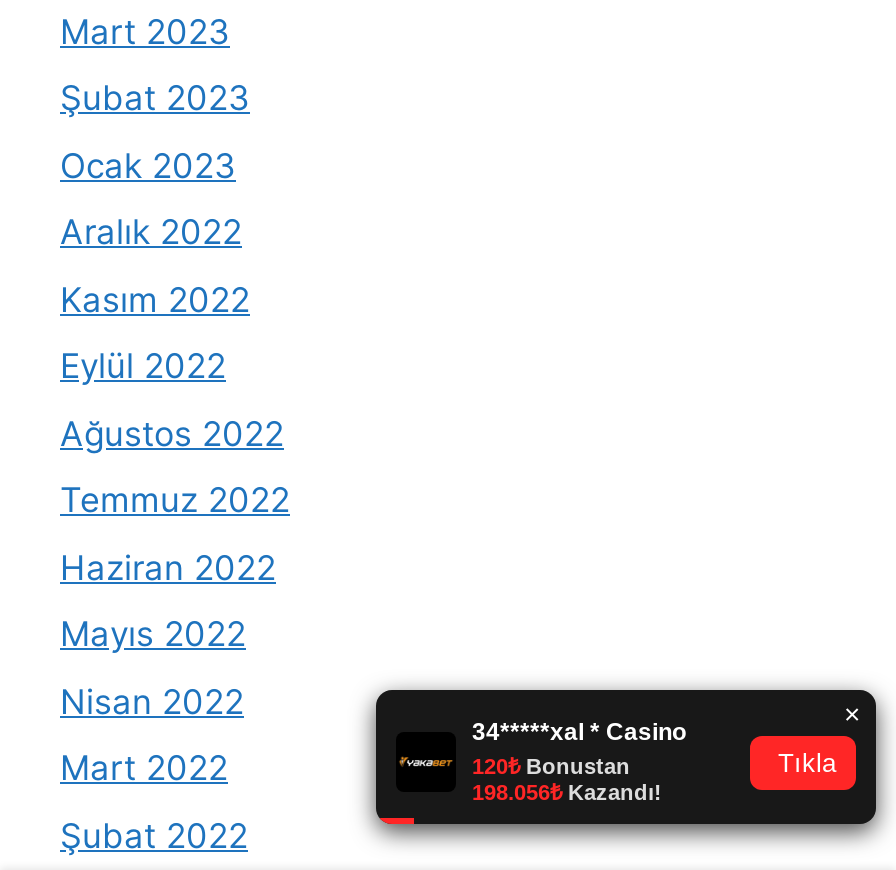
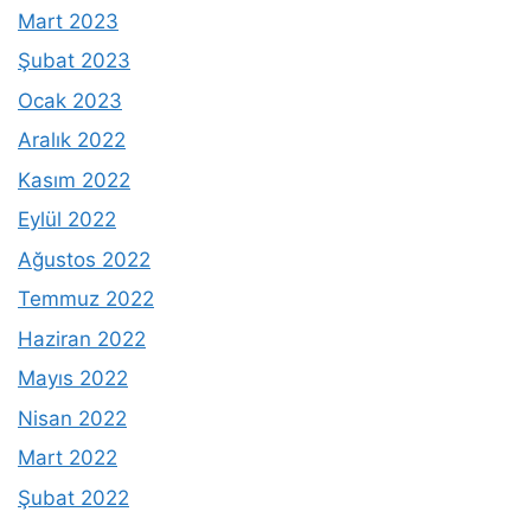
- [image]
